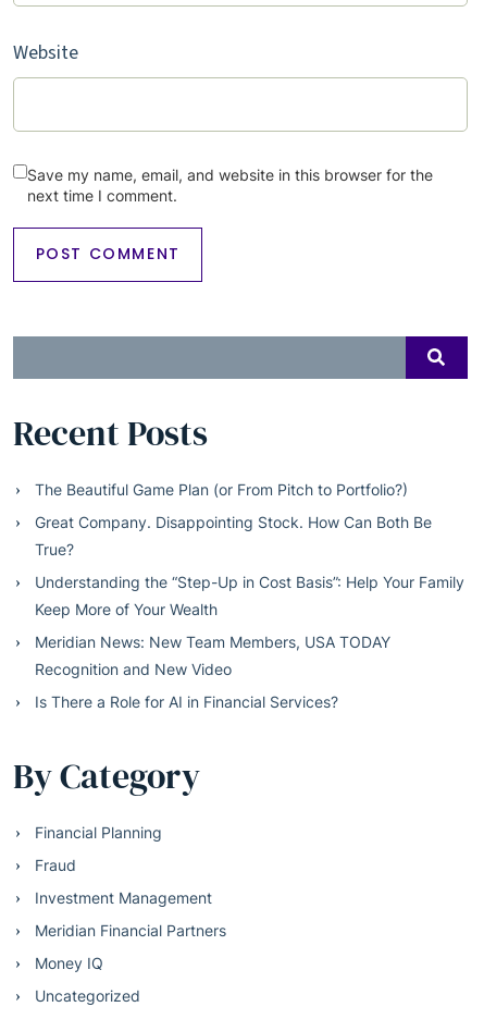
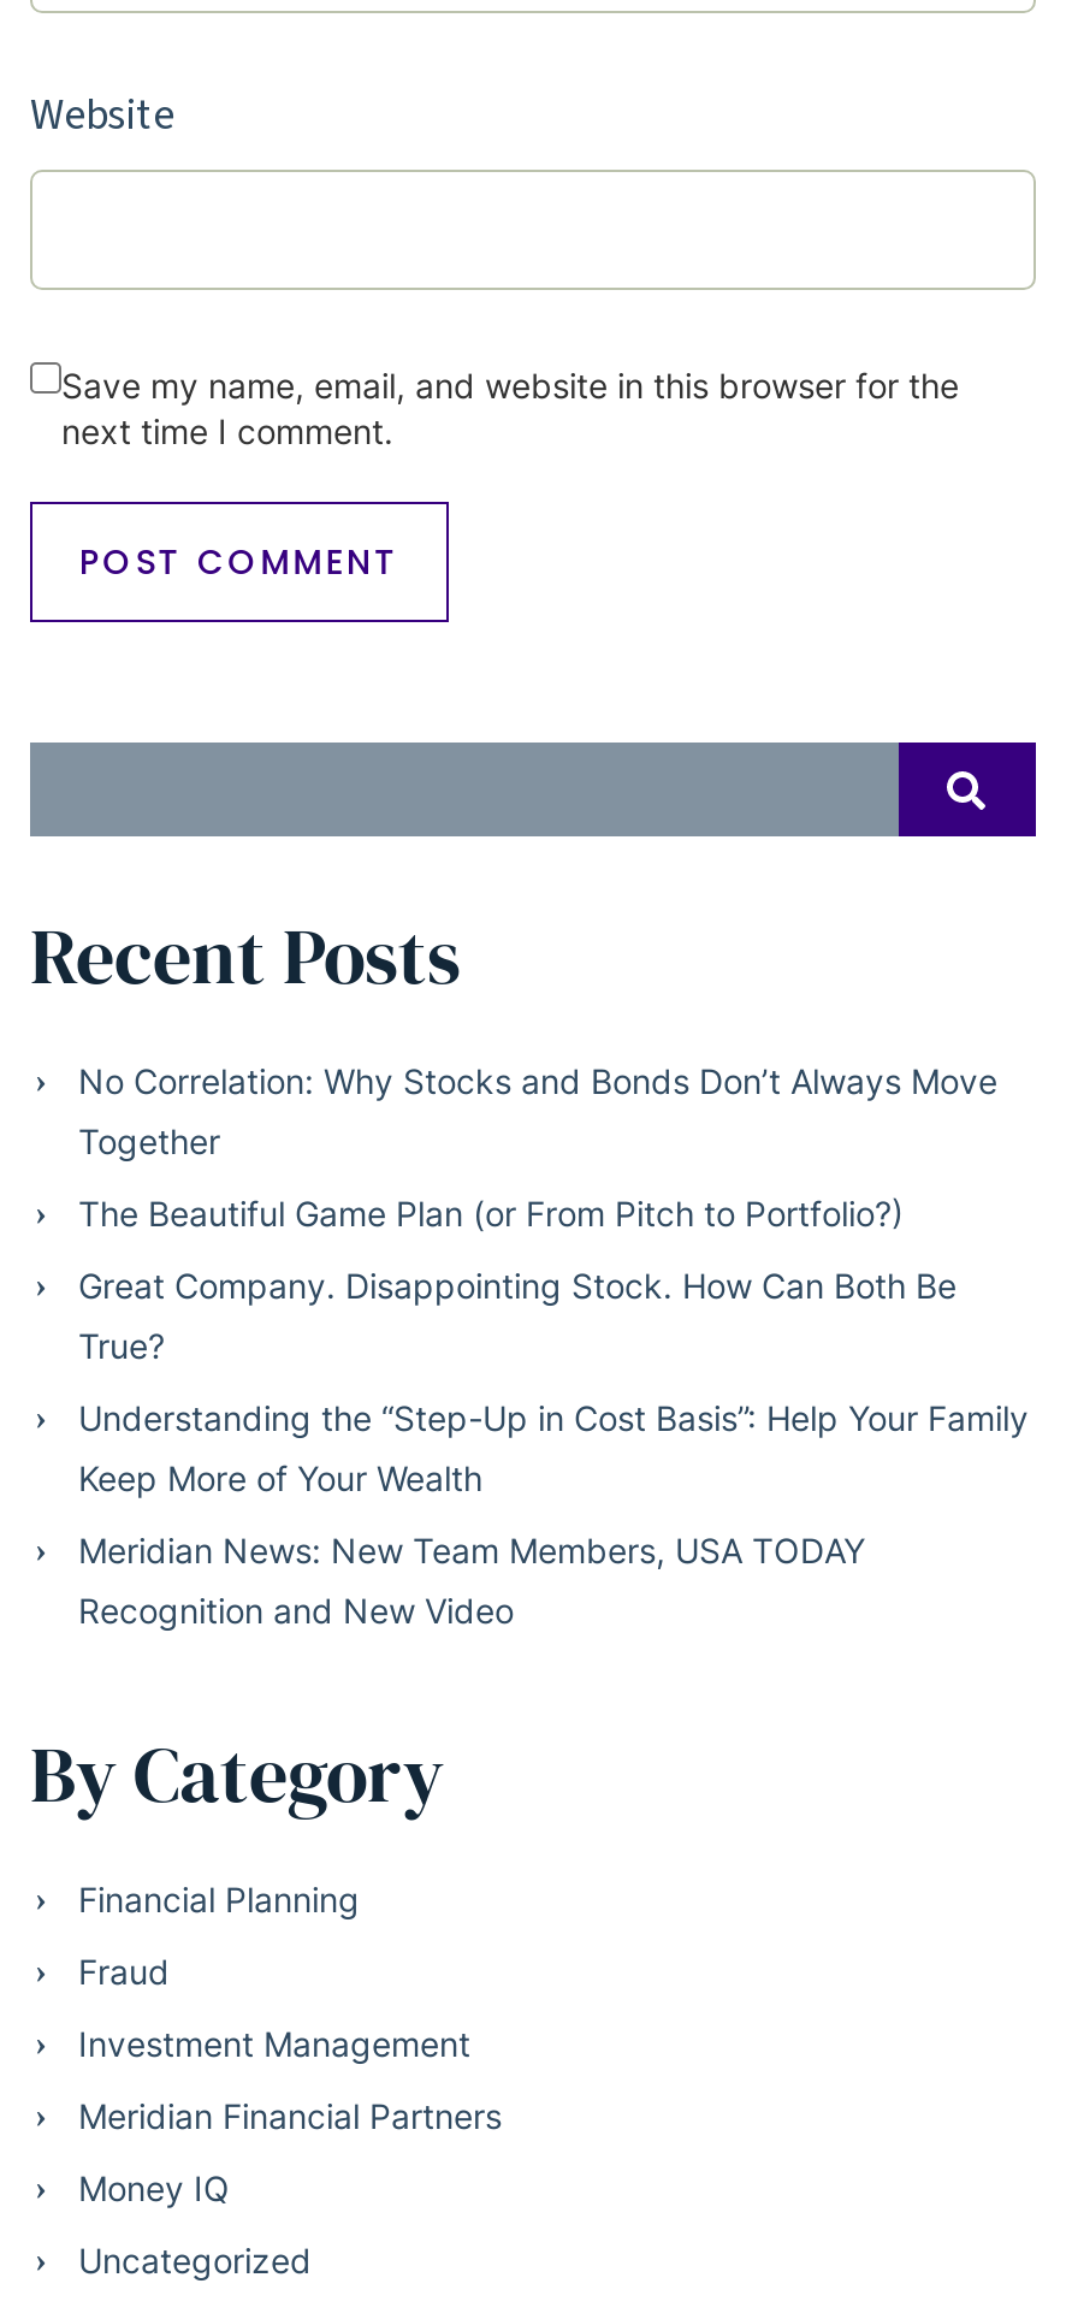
+ No Correlation: Why Stocks and Bonds Don’t Always Move
+ Together

moved down: The Beautiful Game Plan (or From Pitch to Portfolio?) | Great Company. Disappointing Stock. How Can Both Be | True? | Understanding the “Step-Up in Cost Basis”: Help Your Family | Keep More of Your Wealth | Meridian News: New Team Members, USA TODAY | Recognition and New Video

- Is There a Role for AI in Financial Services?
